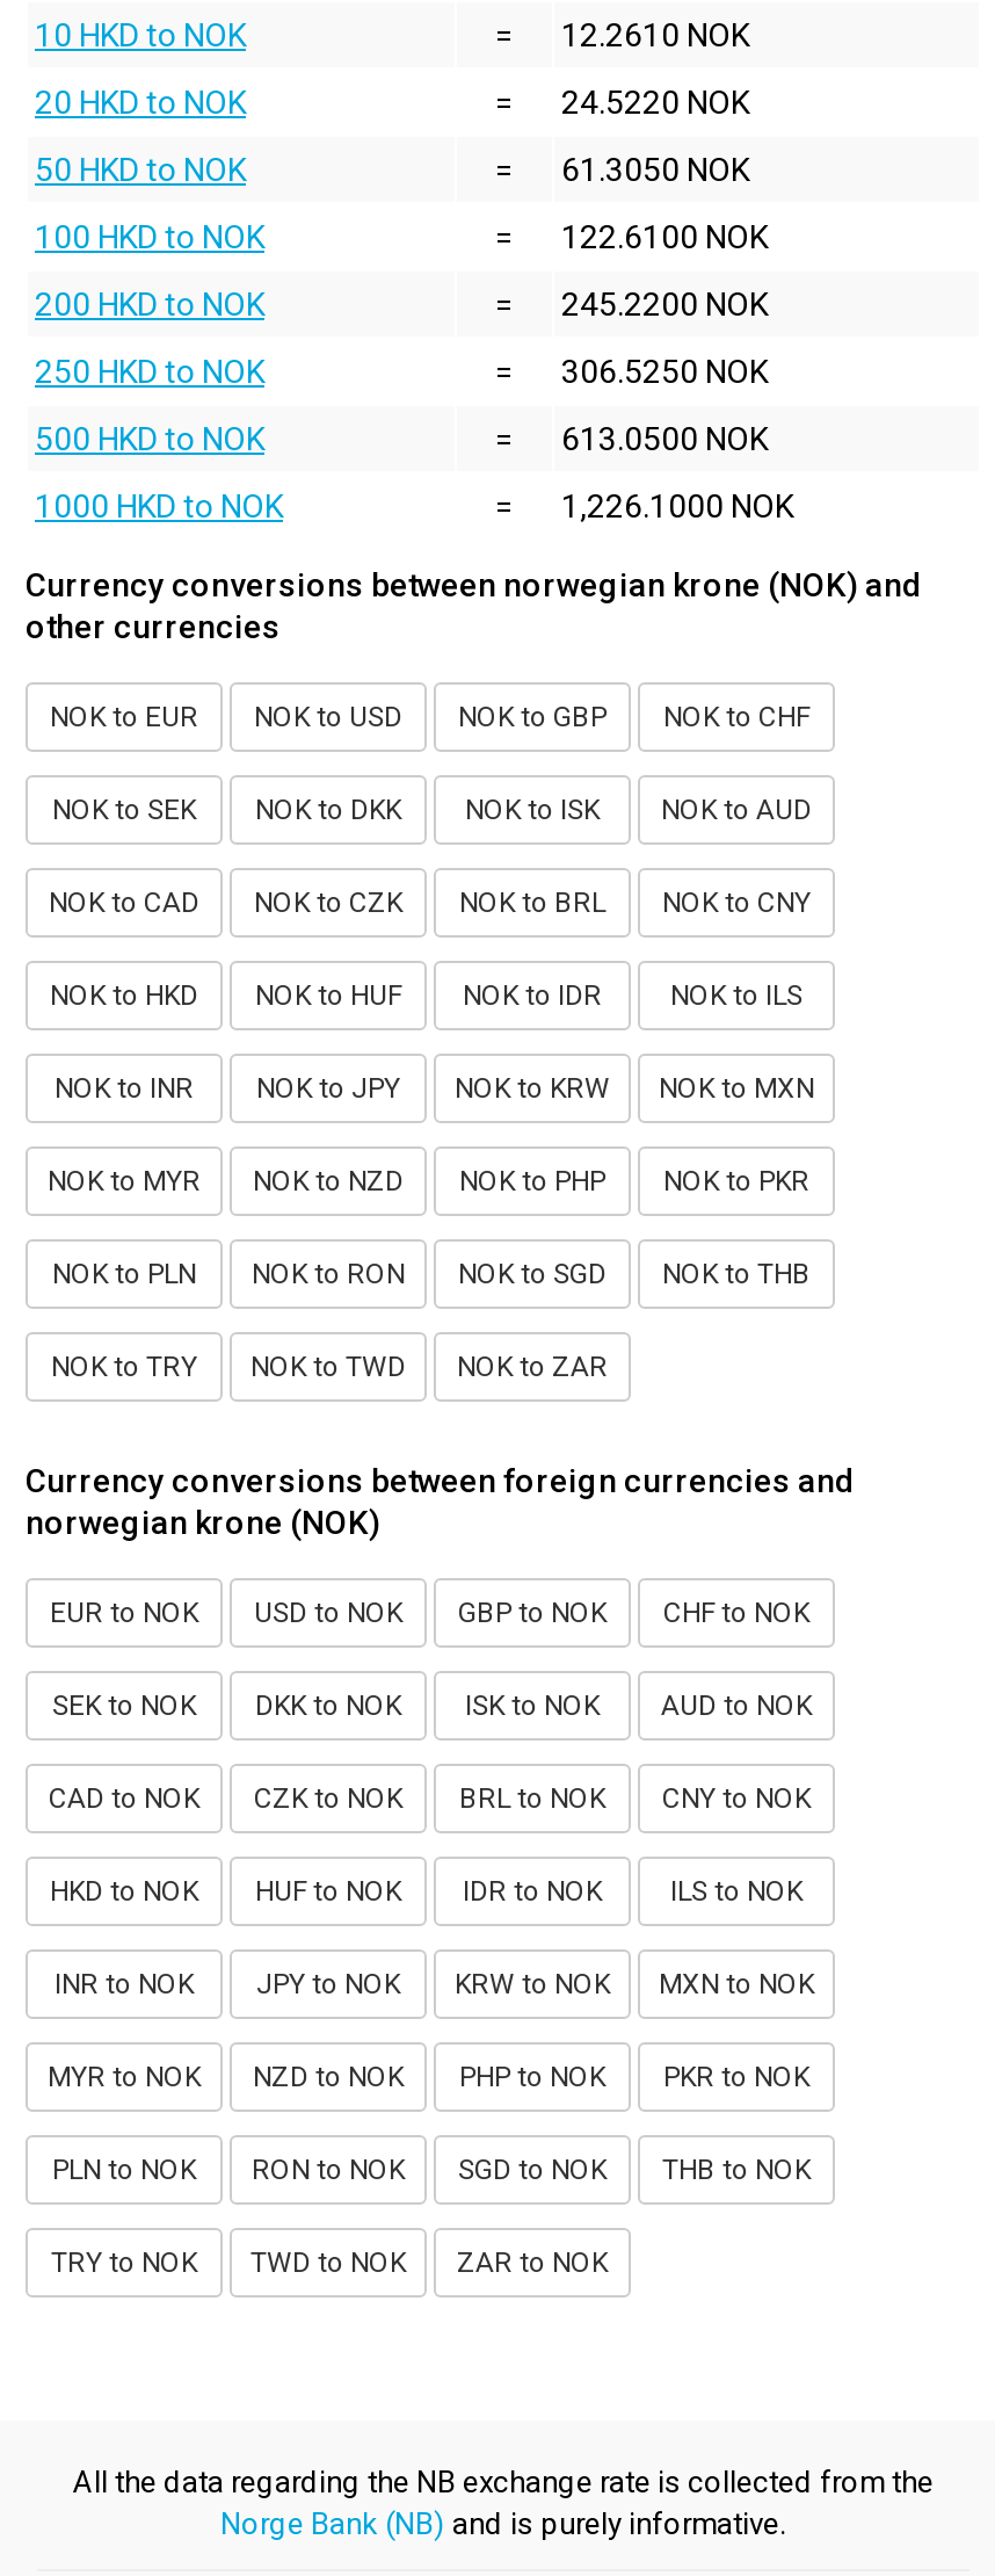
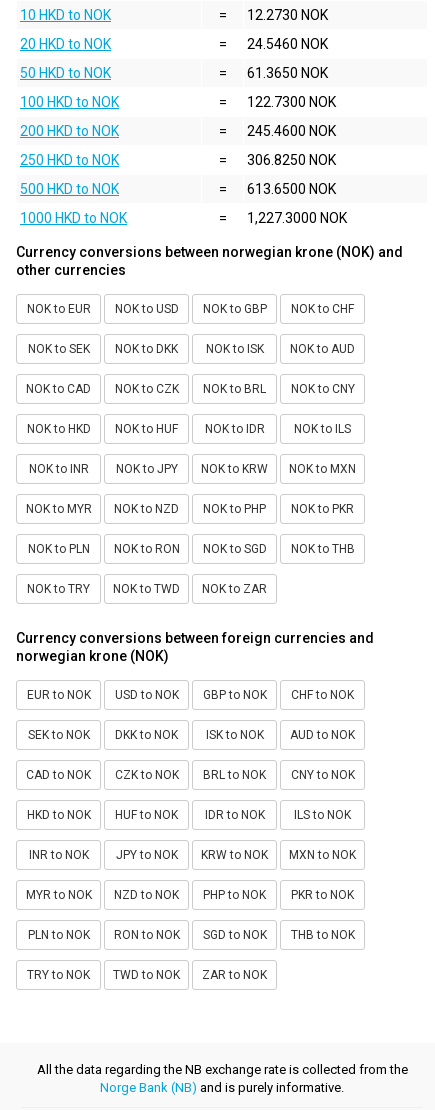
- 12.2610 NOK
+ 12.2730 NOK

- 24.5220 NOK
+ 24.5460 NOK

- 61.3050 NOK
+ 61.3650 NOK

- 122.6100 NOK
+ 122.7300 NOK

- 245.2200 NOK
+ 245.4600 NOK

- 306.5250 NOK
+ 306.8250 NOK

- 613.0500 NOK
+ 613.6500 NOK

- 1,226.1000 NOK
+ 1,227.3000 NOK
